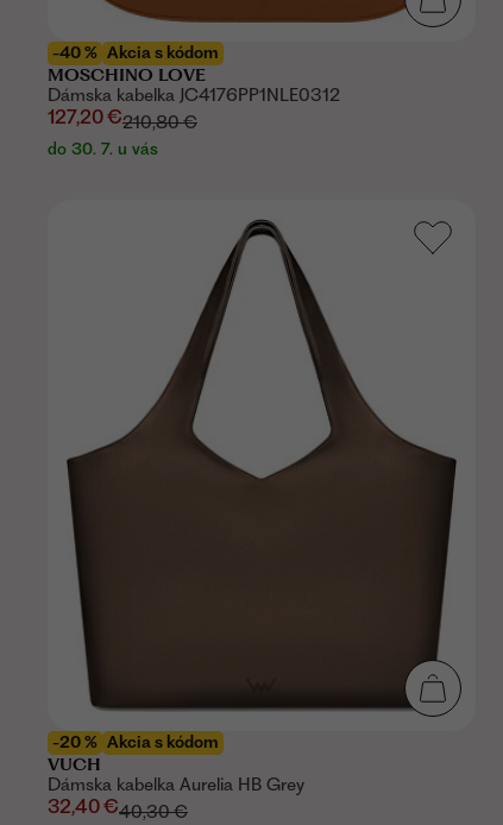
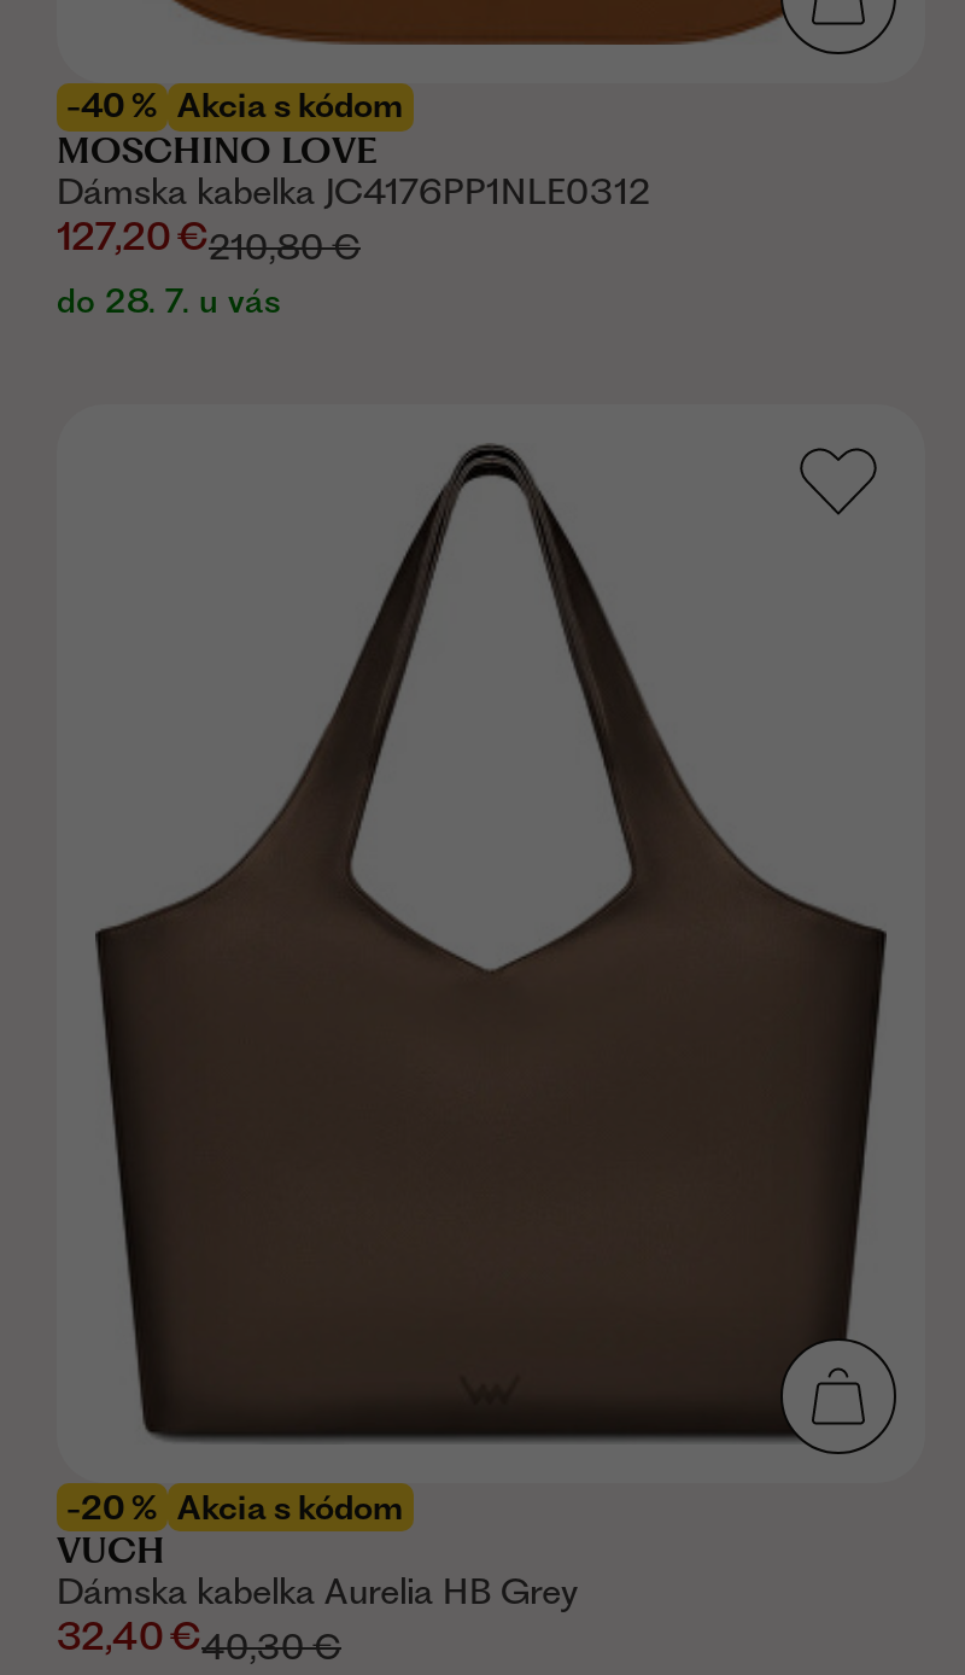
- do 30. 7. u vás
+ do 28. 7. u vás
